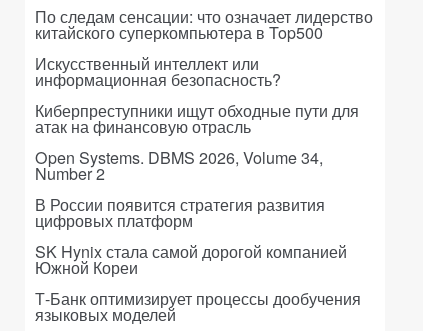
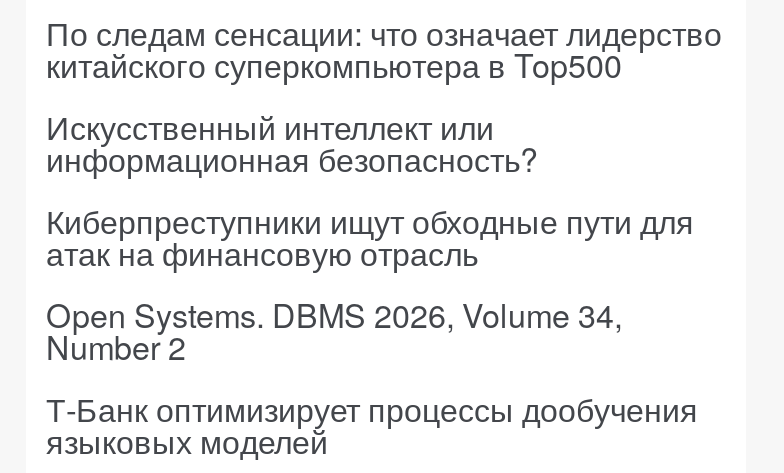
- В России появится стратегия развития
- цифровых платформ
- SK Hynix стала самой дорогой компанией
- Южной Кореи
